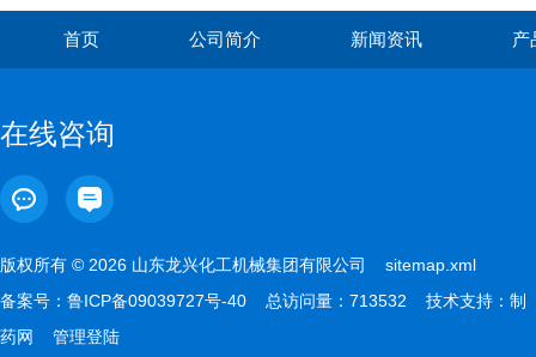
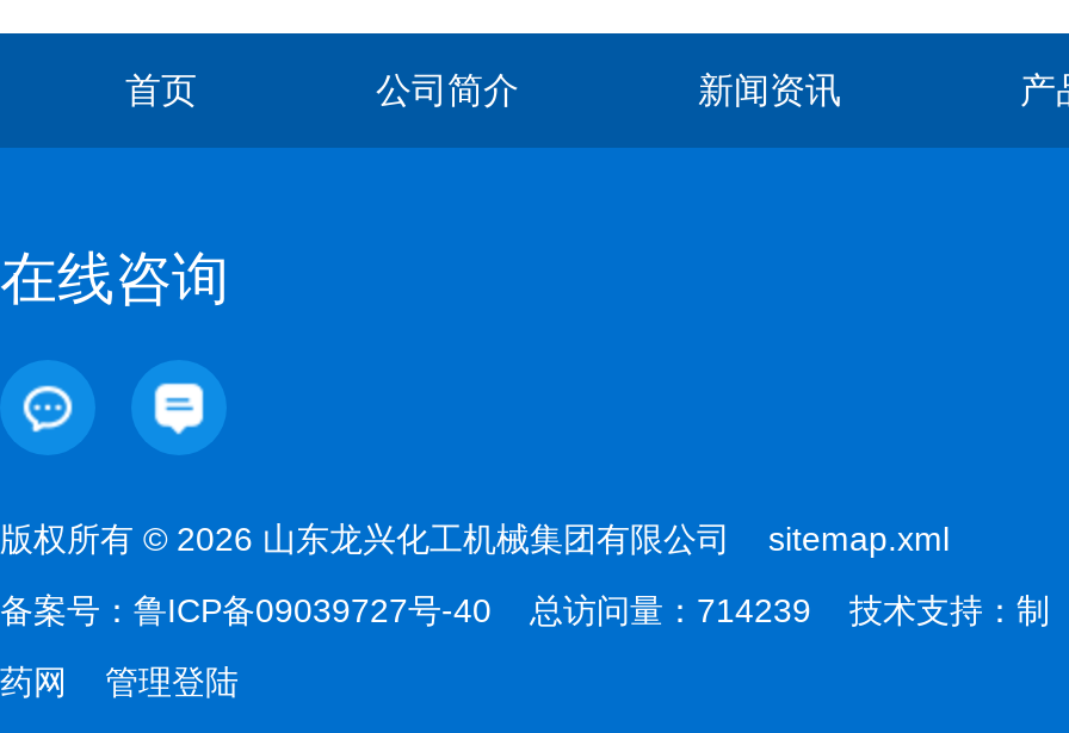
- 备案号：鲁ICP备09039727号-40总访问量：713532 技术支持：制
+ 备案号：鲁ICP备09039727号-40总访问量：714239 技术支持：制
